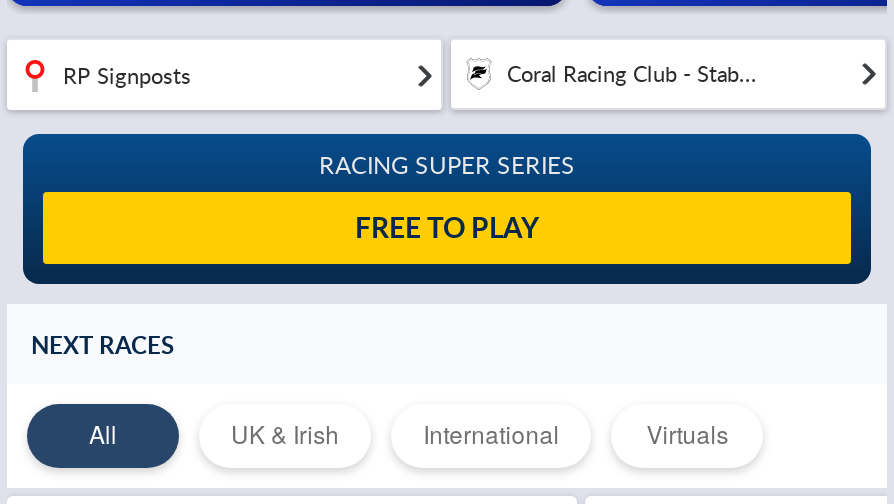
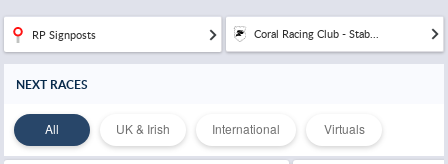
- [image]
- RACING SUPER SERIES
- FREE TO PLAY
